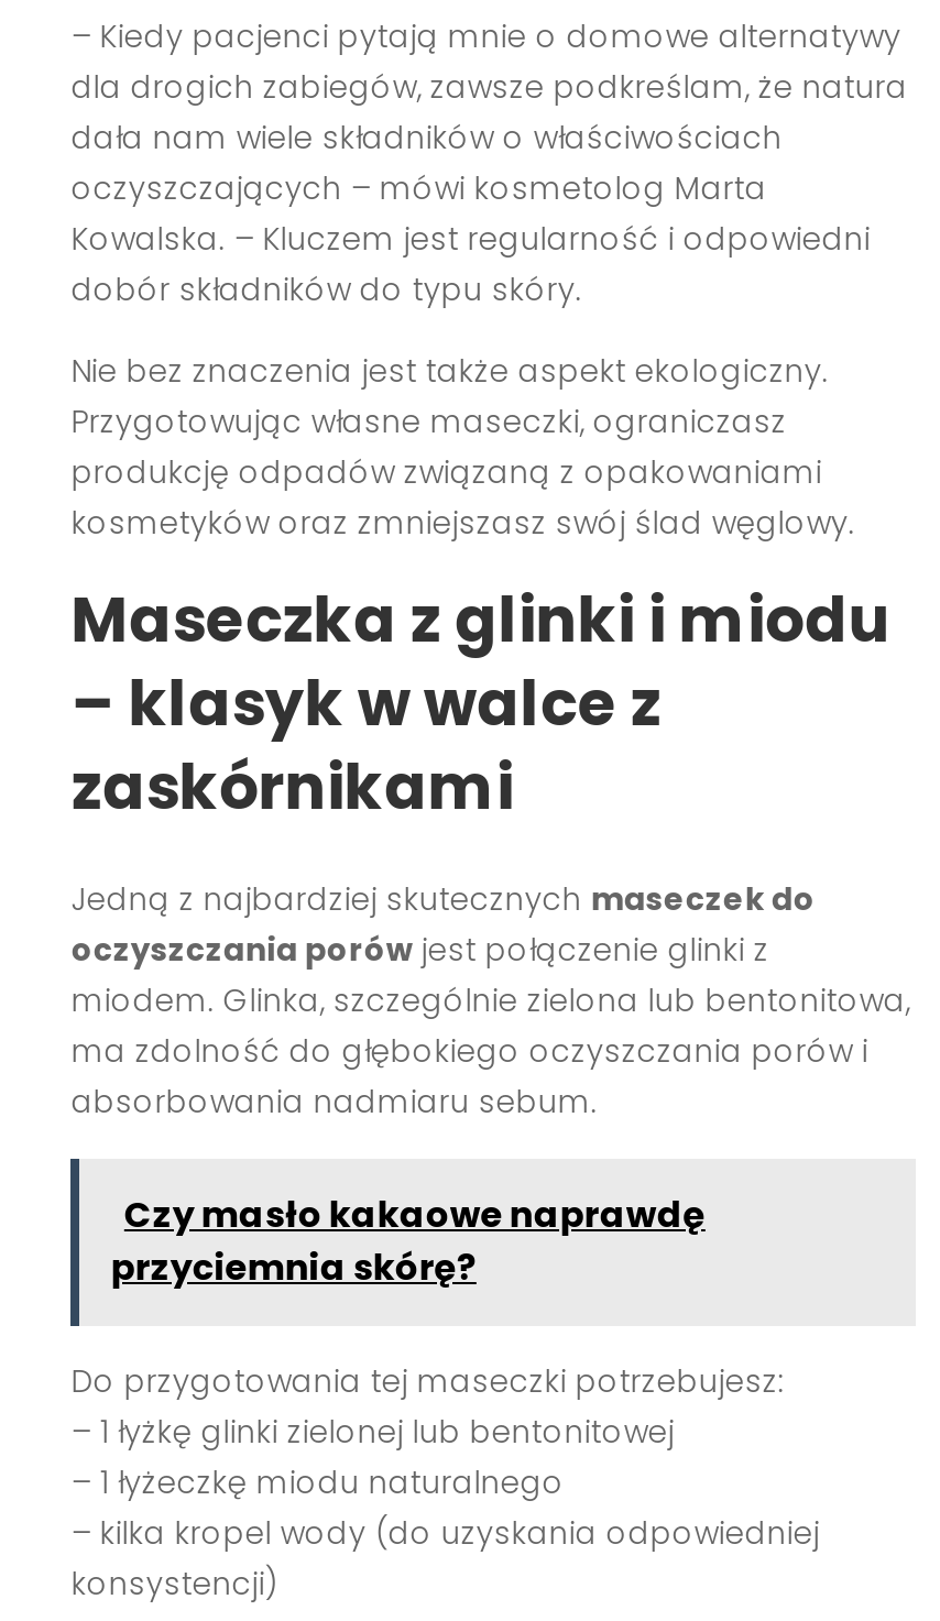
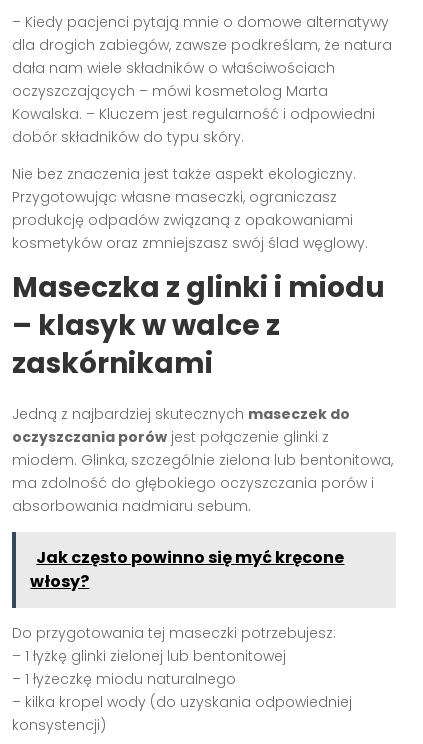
- Czy masło kakaowe naprawdę
- przyciemnia skórę?
+ Jak często powinno się myć kręcone
+ włosy?
